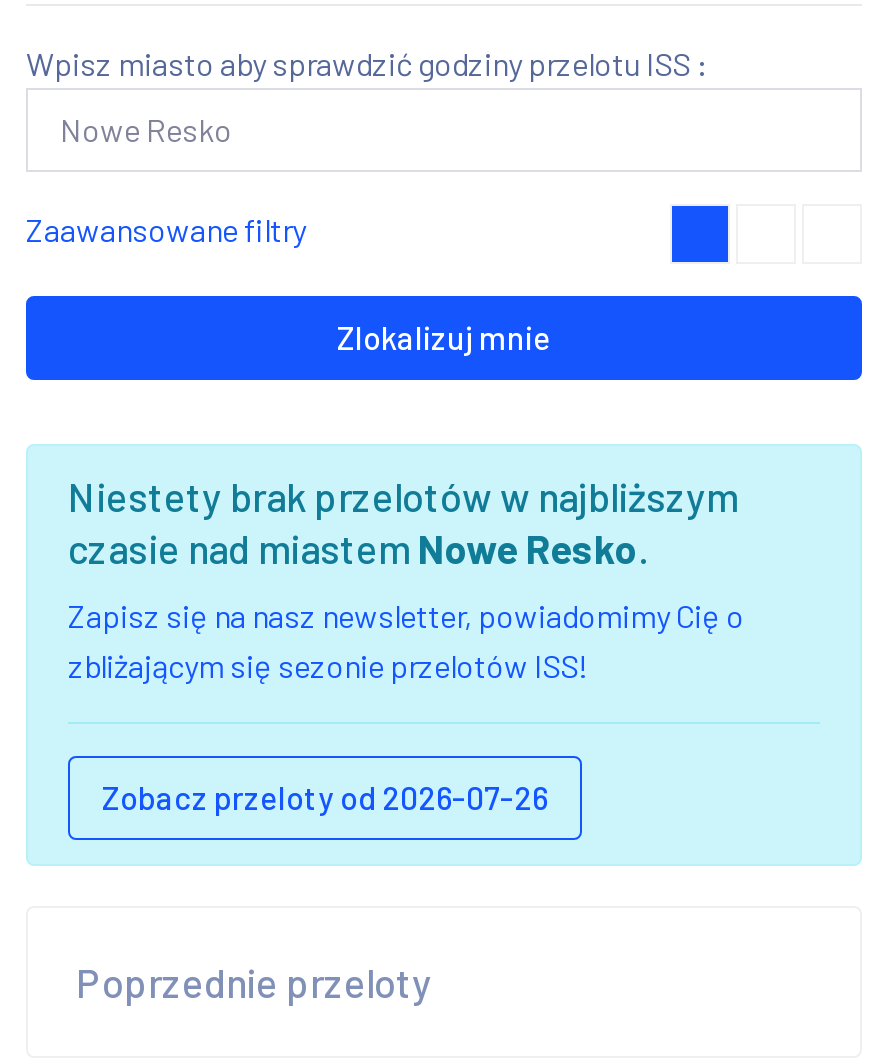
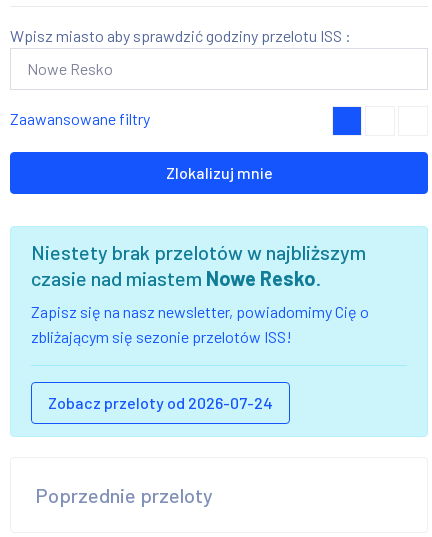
- Zobacz przeloty od 2026-07-26
+ Zobacz przeloty od 2026-07-24
